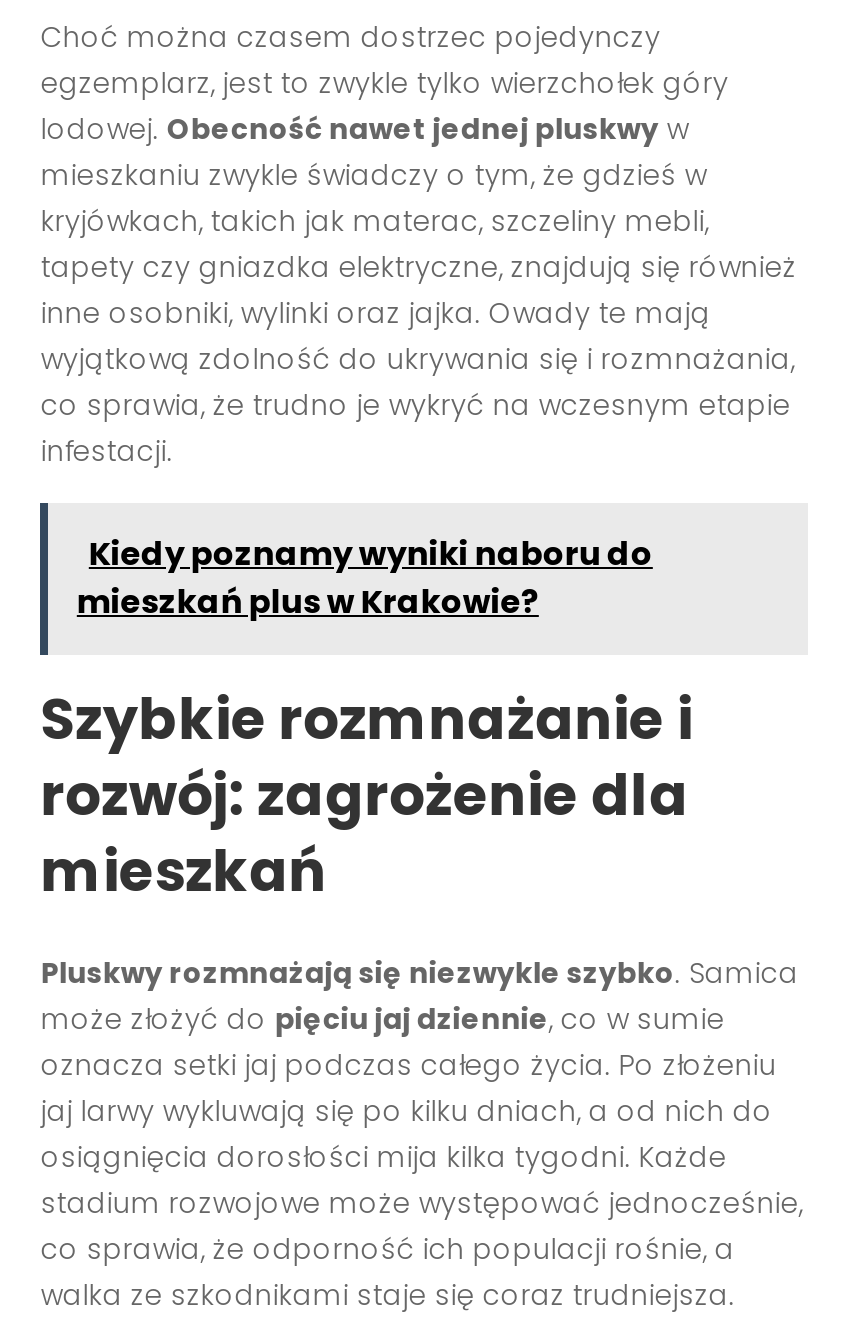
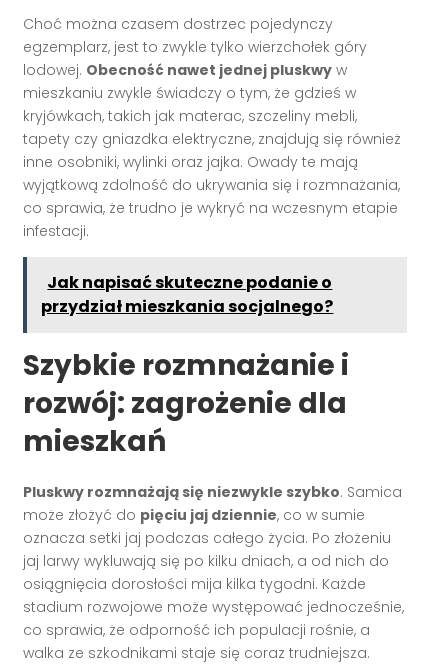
- Kiedy poznamy wyniki naboru do
- mieszkań plus w Krakowie?
+ Jak napisać skuteczne podanie o
+ przydział mieszkania socjalnego?
